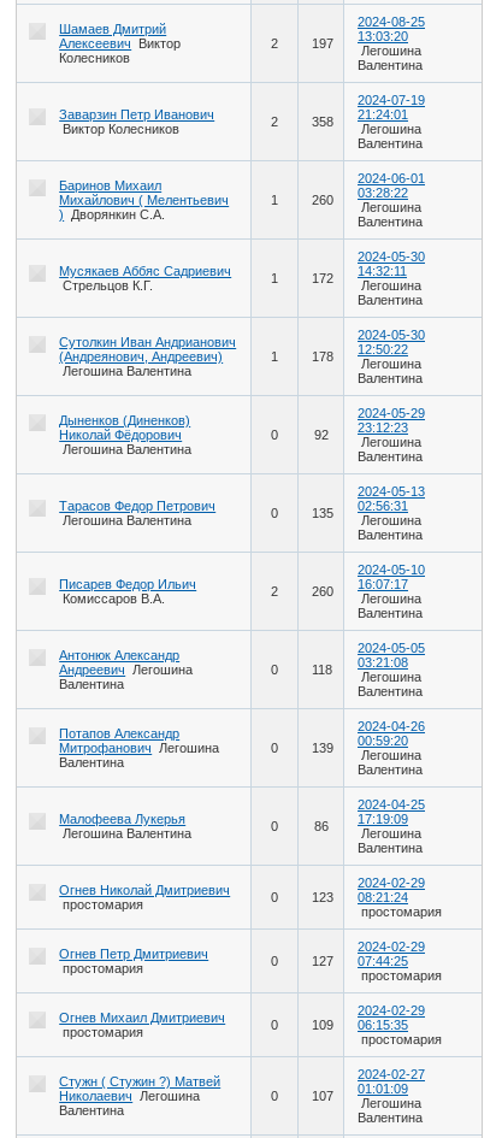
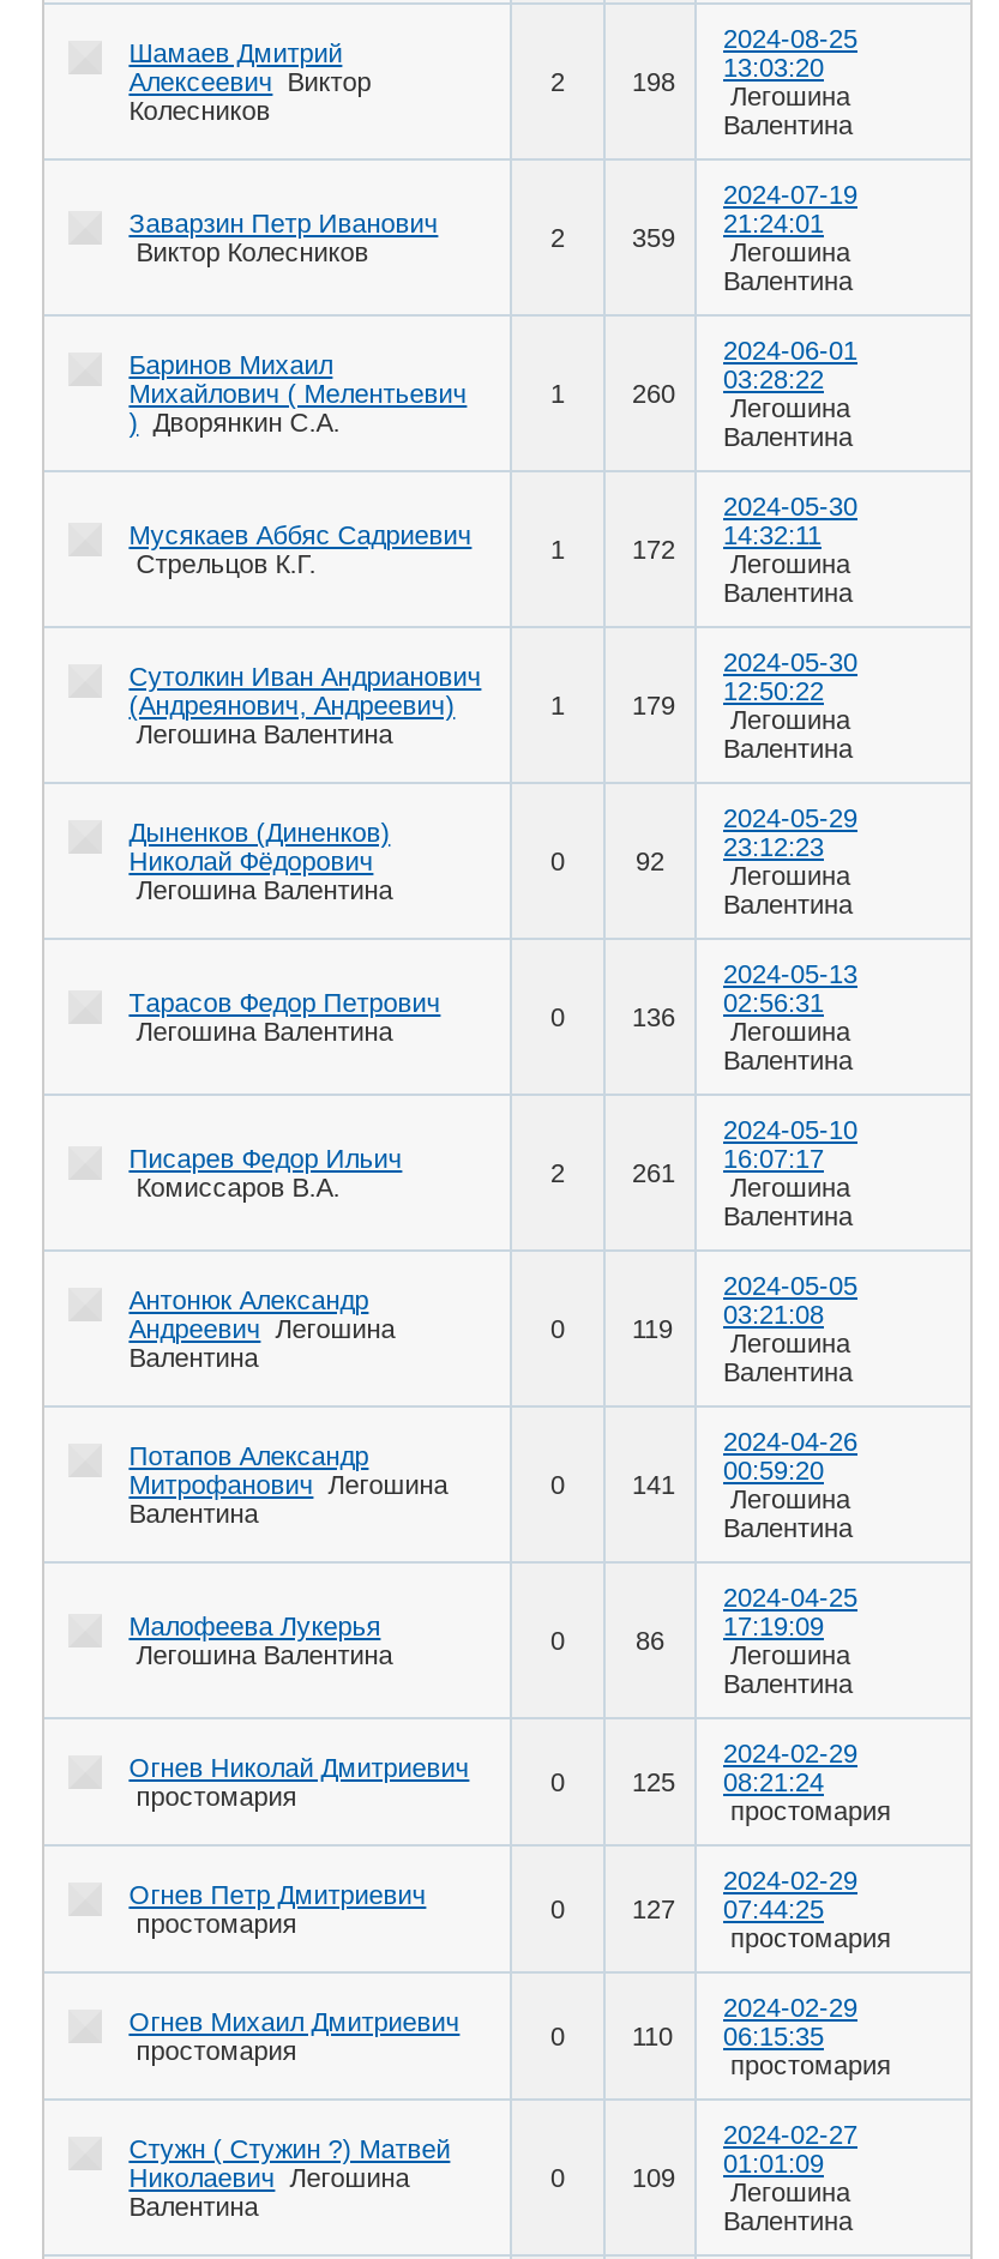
- 197 13:03:20 Легошина
+ 198 13:03:20 Легошина

- 358 21:24:01 Легошина
+ 359 21:24:01 Легошина

- 178 12:50:22 Легошина
+ 179 12:50:22 Легошина

- 135 02:56:31 Легошина
+ 136 02:56:31 Легошина

- 260 16:07:17 Легошина
+ 261 16:07:17 Легошина

- 118 03:21:08 Легошина
+ 119 03:21:08 Легошина

- 139 00:59:20 Легошина
+ 141 00:59:20 Легошина

- 123 08:21:24
+ 125 08:21:24

- 109 06:15:35
+ 110 06:15:35

- 107 01:01:09 Легошина
+ 109 01:01:09 Легошина
